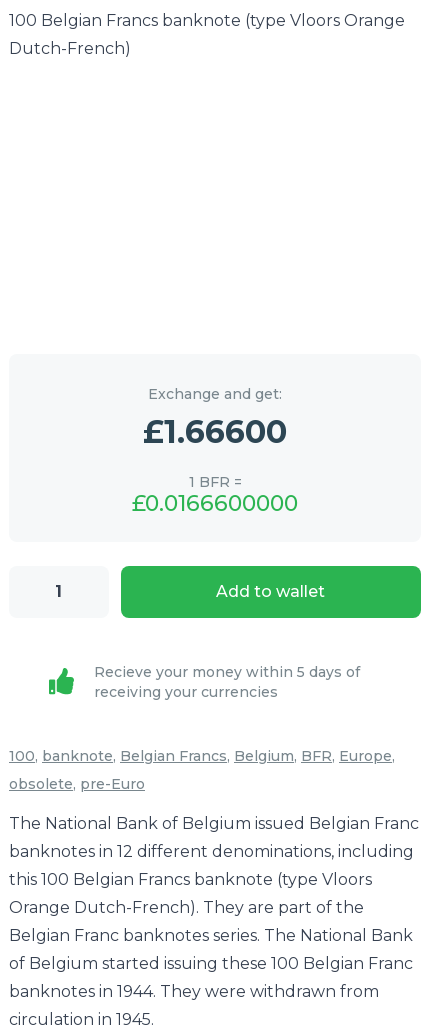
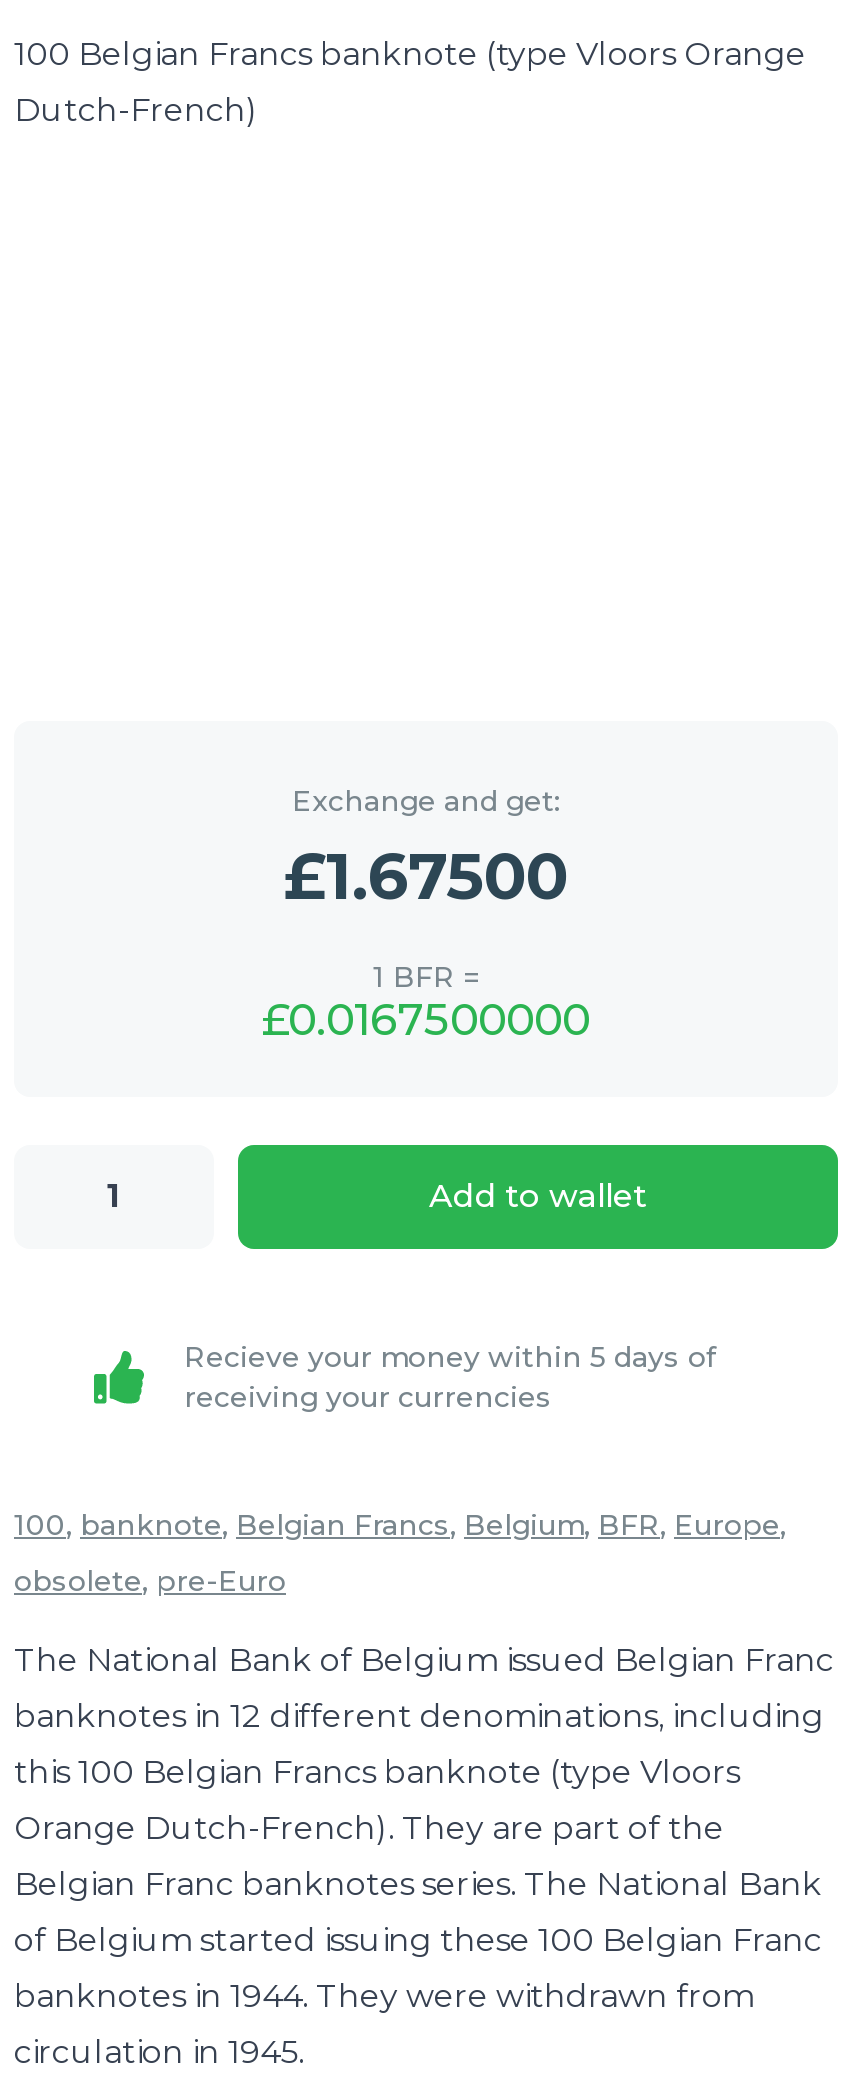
- £1.66600
+ £1.67500

- £0.0166600000
+ £0.0167500000
